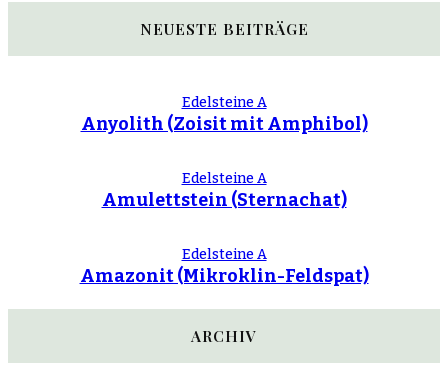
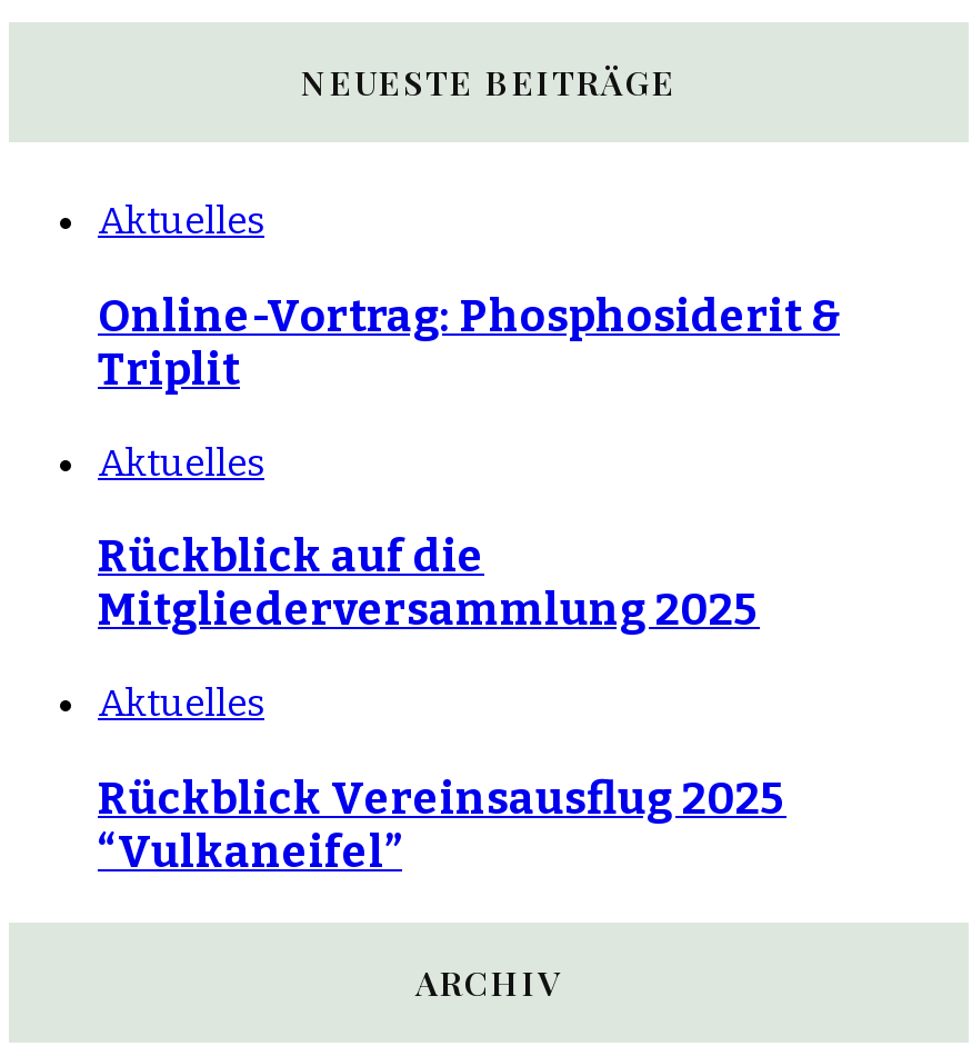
- Edelsteine A
- Anyolith (Zoisit mit Amphibol)
- Edelsteine A
- Amulettstein (Sternachat)
- Edelsteine A
- Amazonit (Mikroklin-Feldspat)
+ Aktuelles
+ Online-Vortrag: Phosphosiderit &
+ Triplit
+ Aktuelles
+ Rückblick auf die
+ Mitgliederversammlung 2025
+ Aktuelles
+ Rückblick Vereinsausflug 2025
+ “Vulkaneifel”
